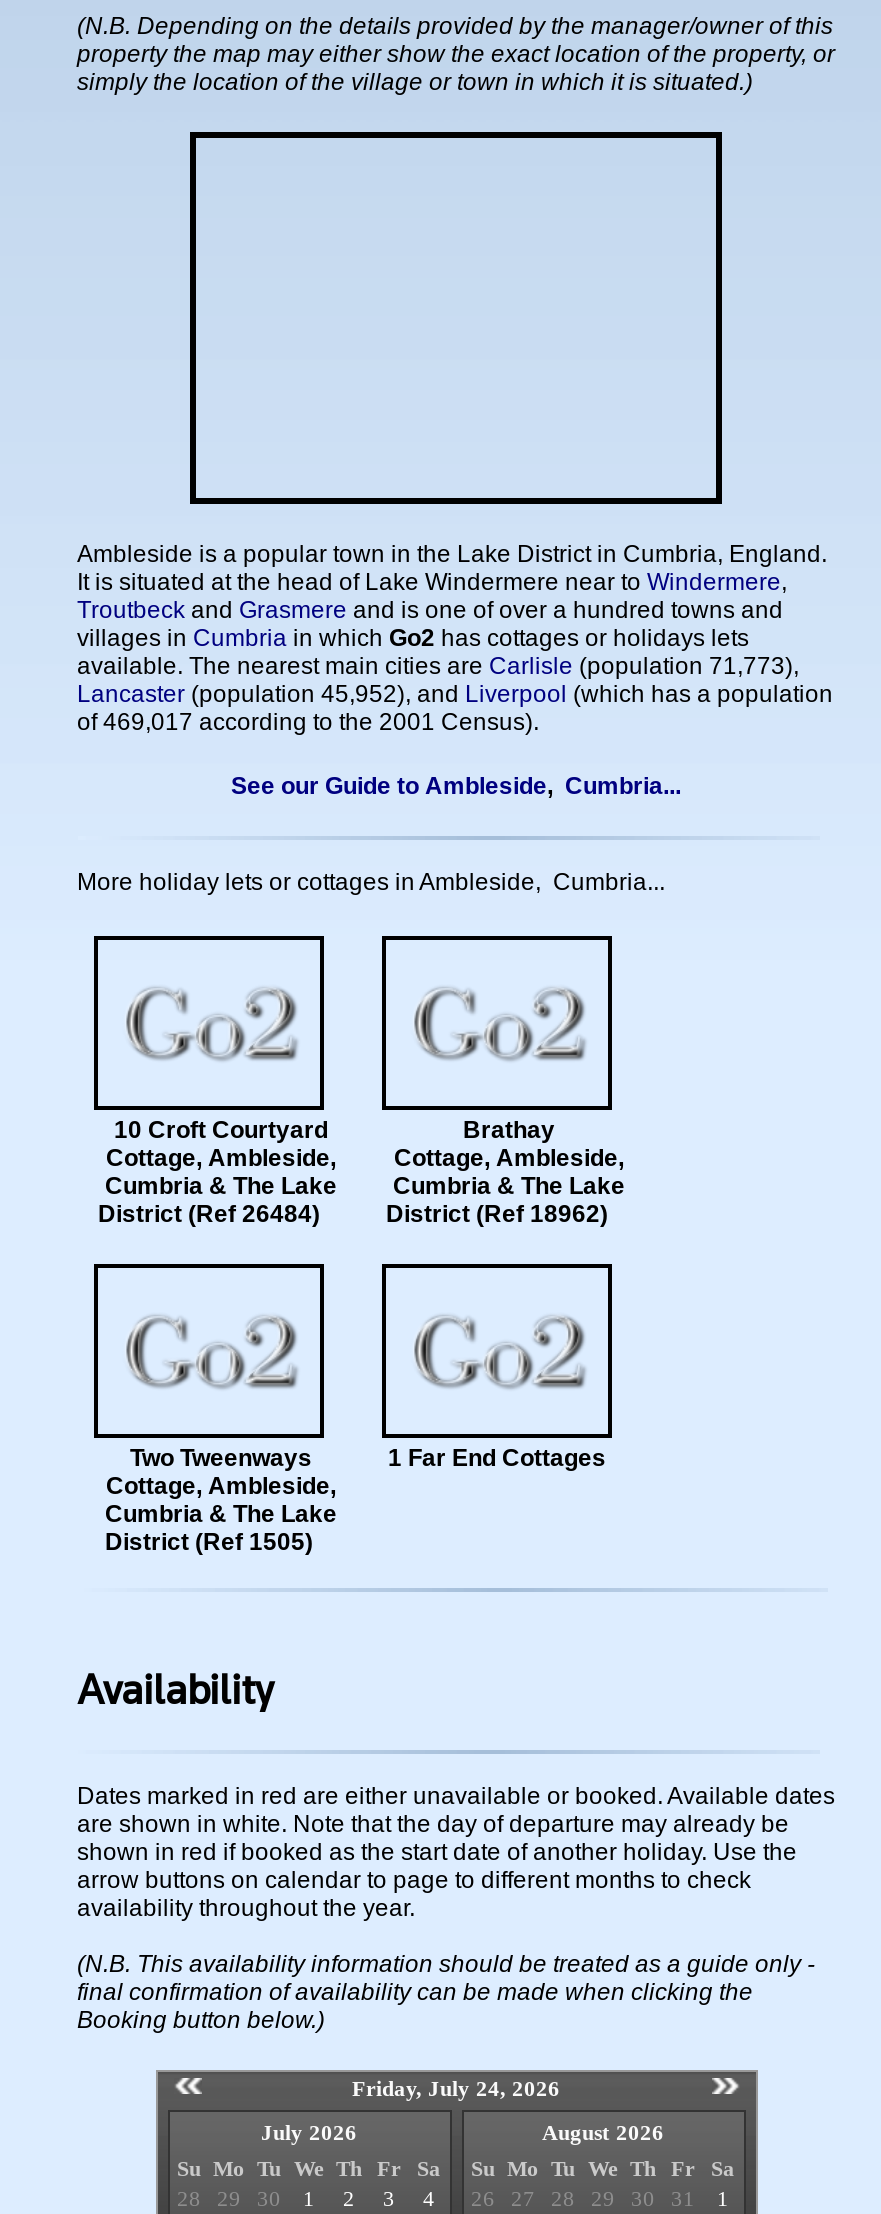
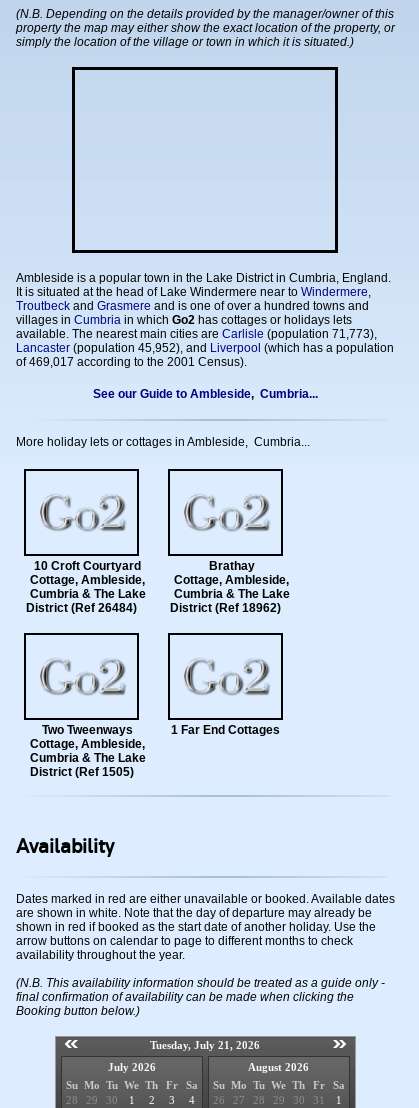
- Friday, July 24, 2026
+ Tuesday, July 21, 2026
